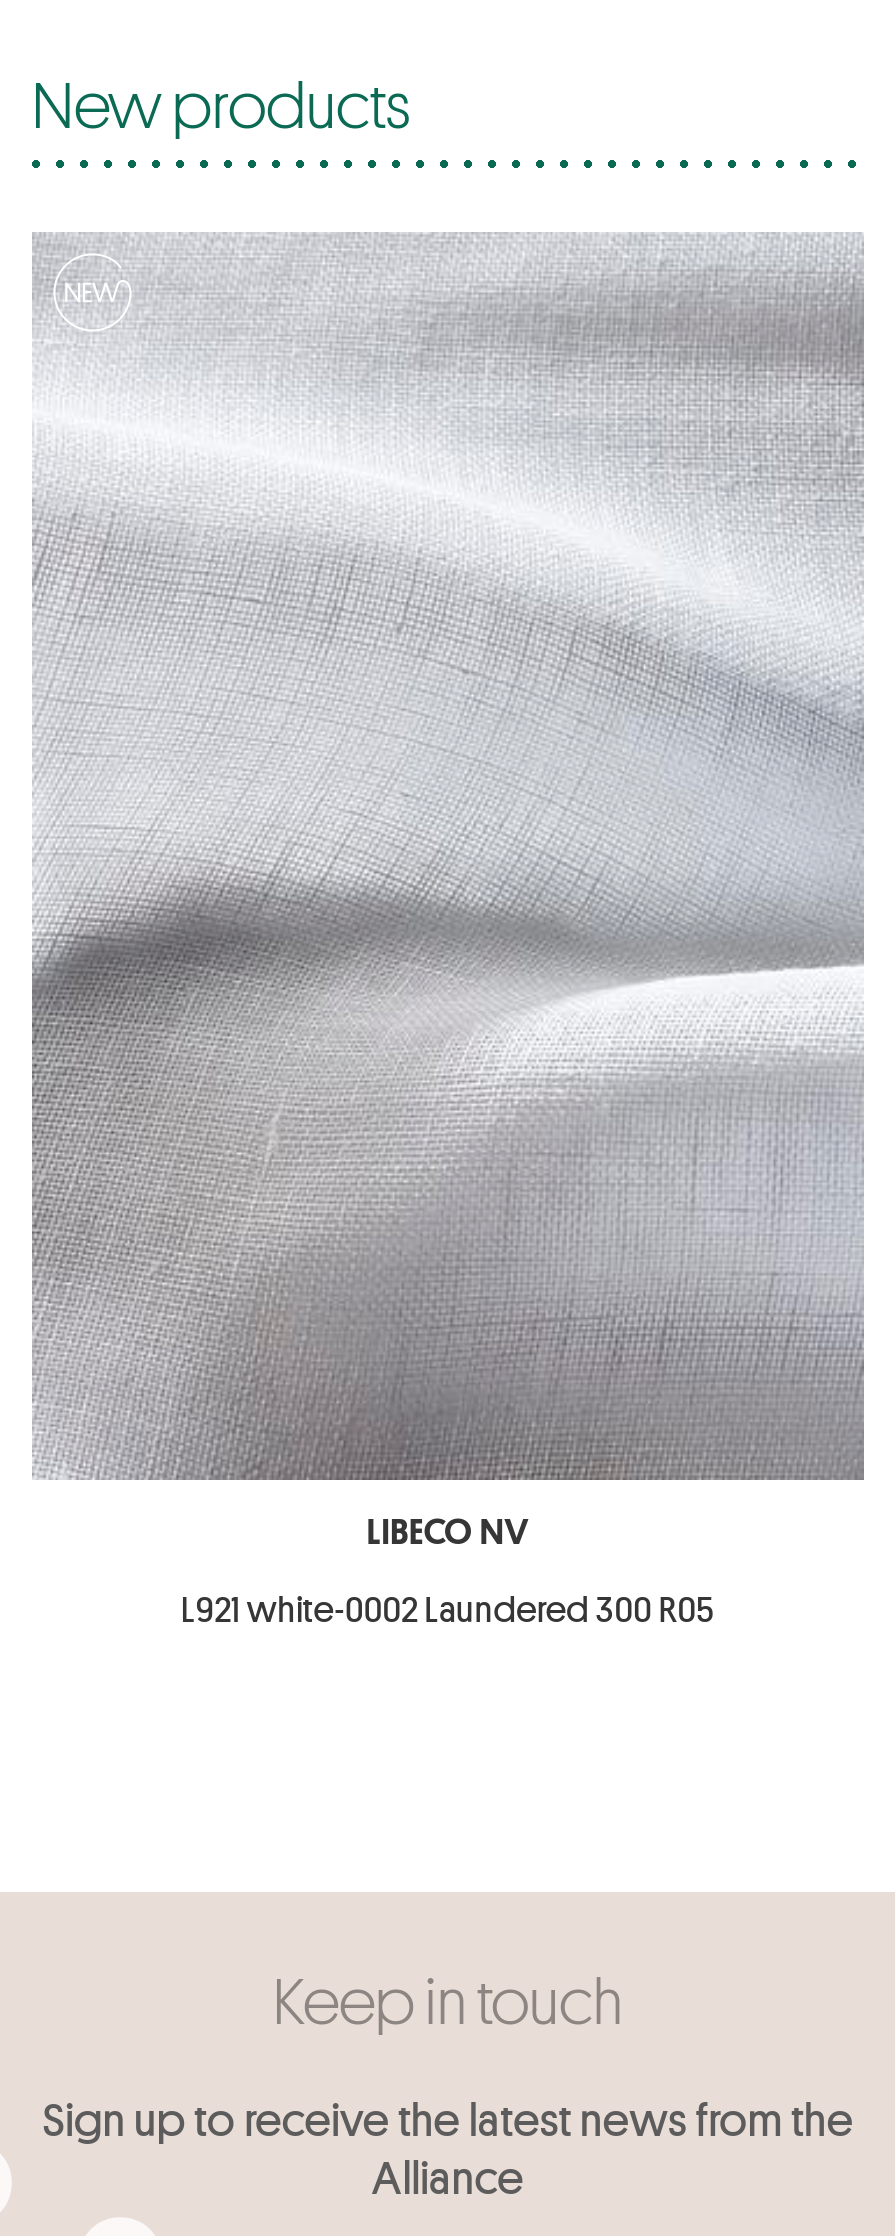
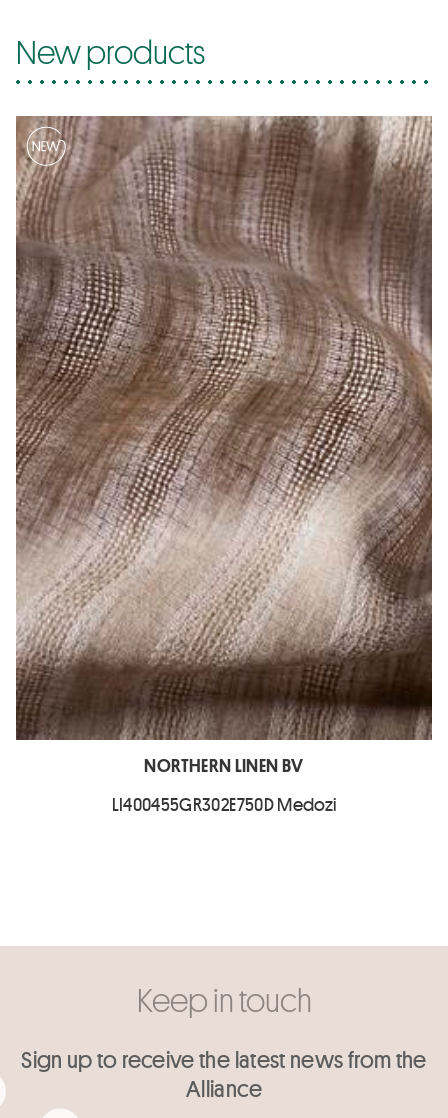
- [image]
- LIBECO NV
+ [image]
+ NORTHERN LINEN BV

- L921 white-0002 Laundered 300 R05
+ LI400455GR302E750D Medozi
